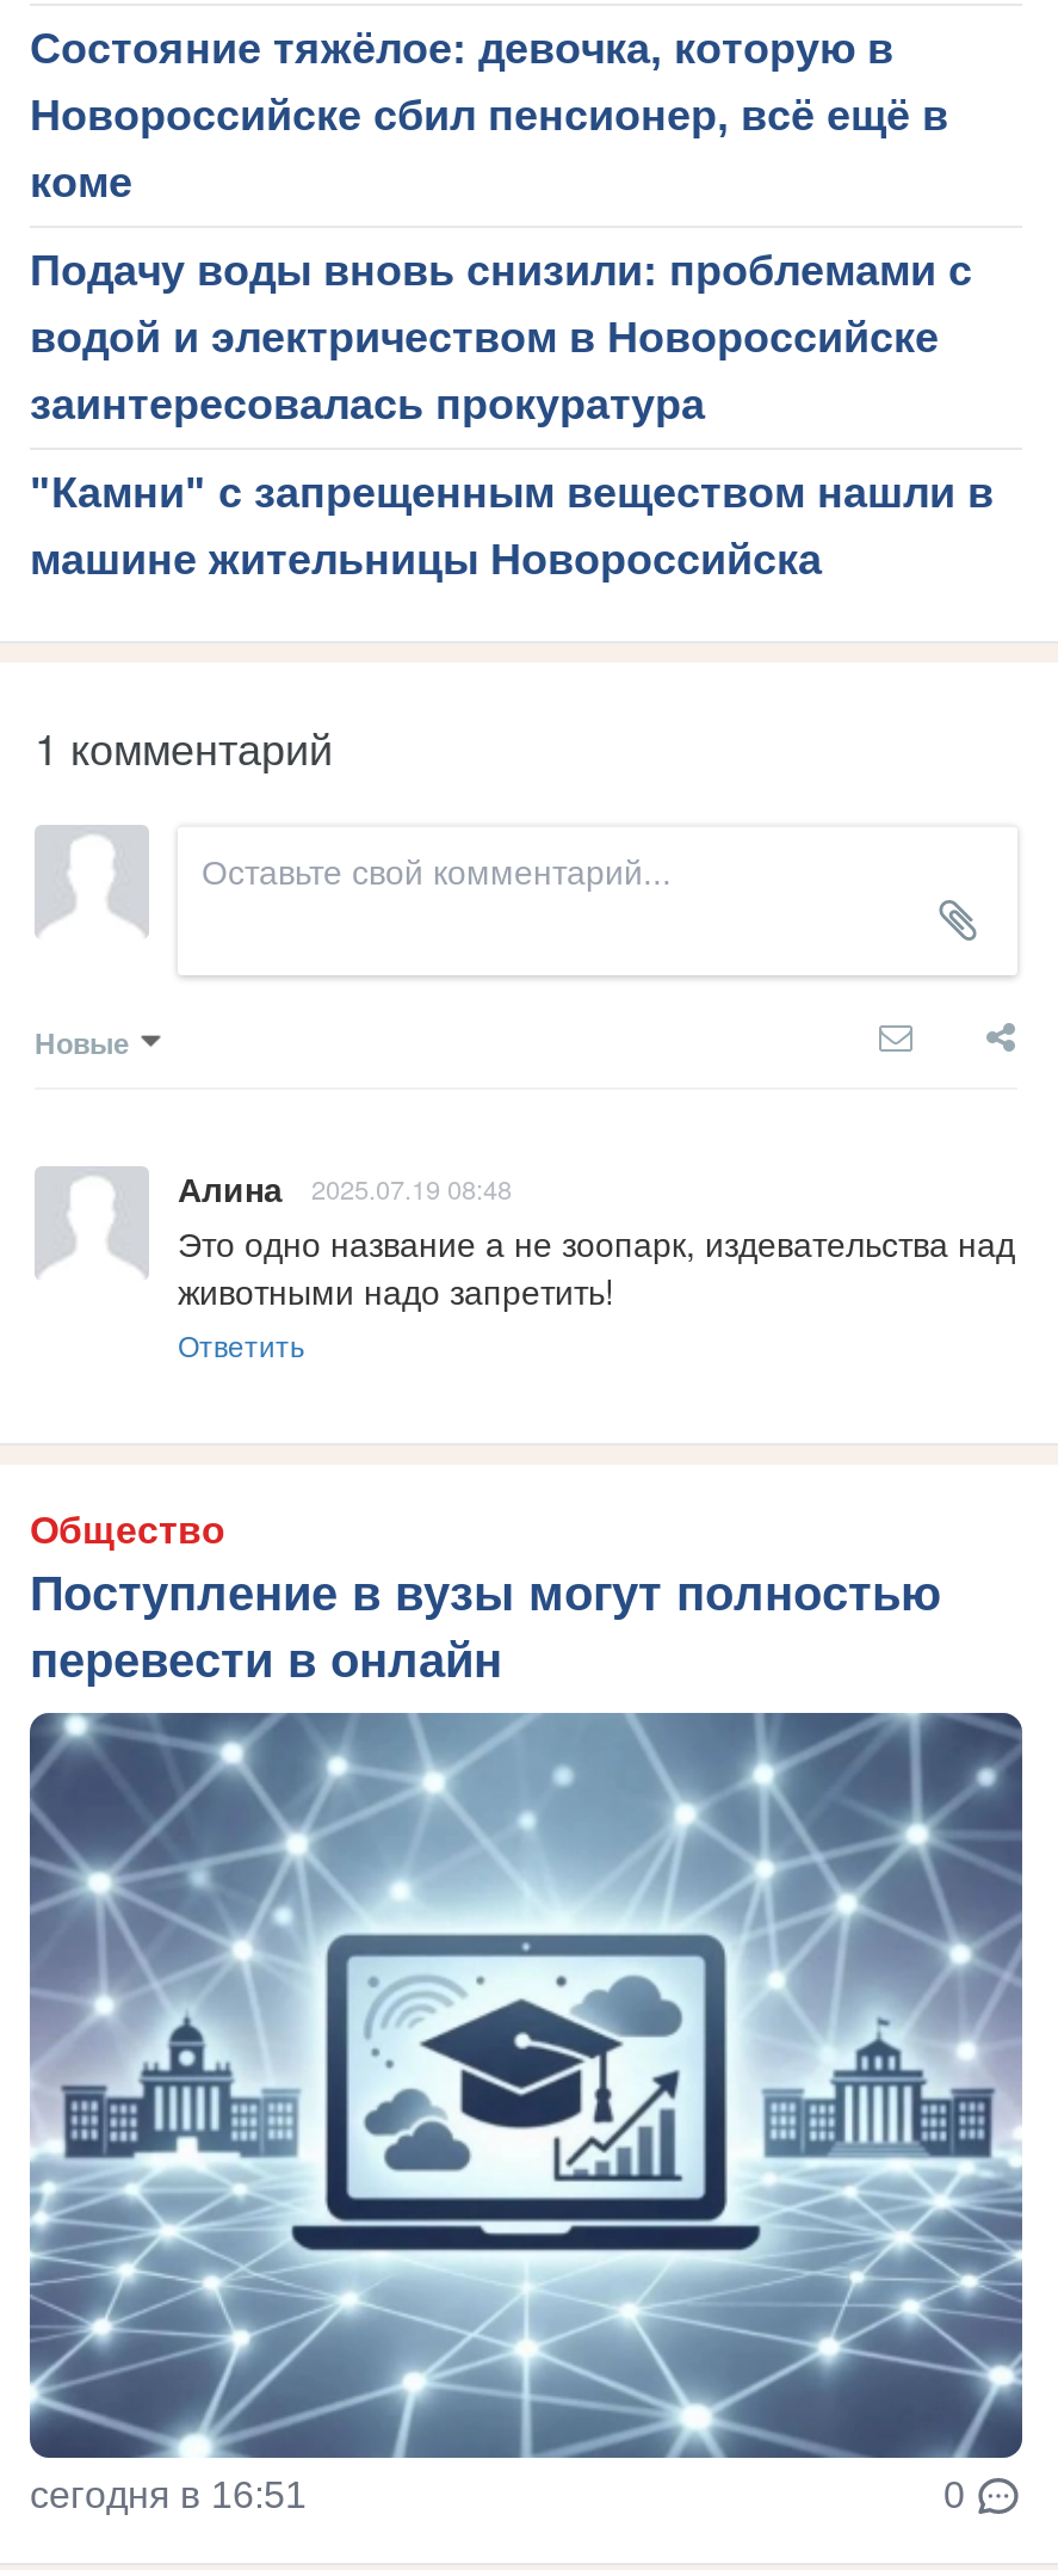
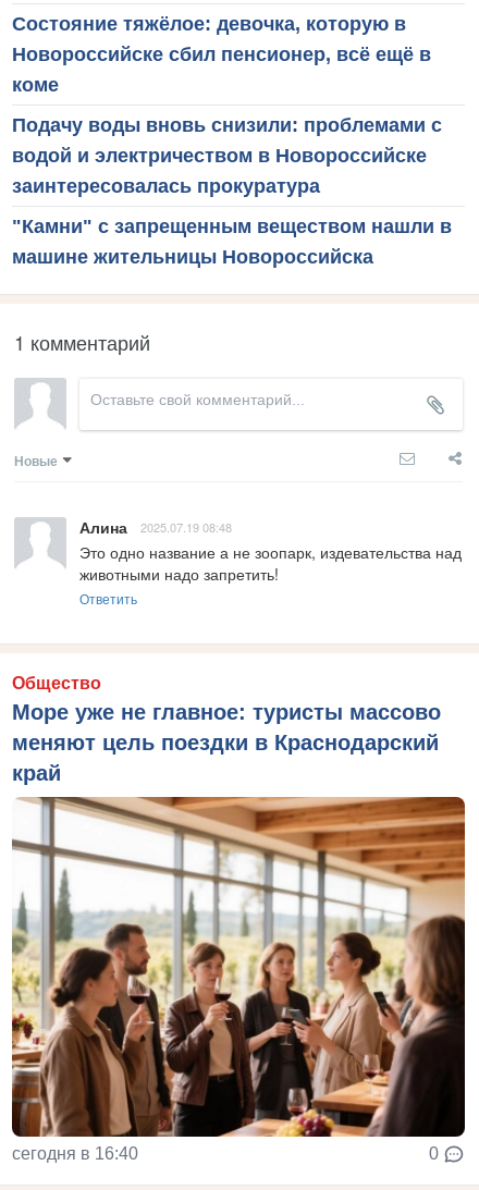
- Поступление в вузы могут полностью
- перевести в онлайн
+ Море уже не главное: туристы массово
+ меняют цель поездки в Краснодарский
+ край

- [image]
- сегодня в 16:51
+ [image]
+ сегодня в 16:40
